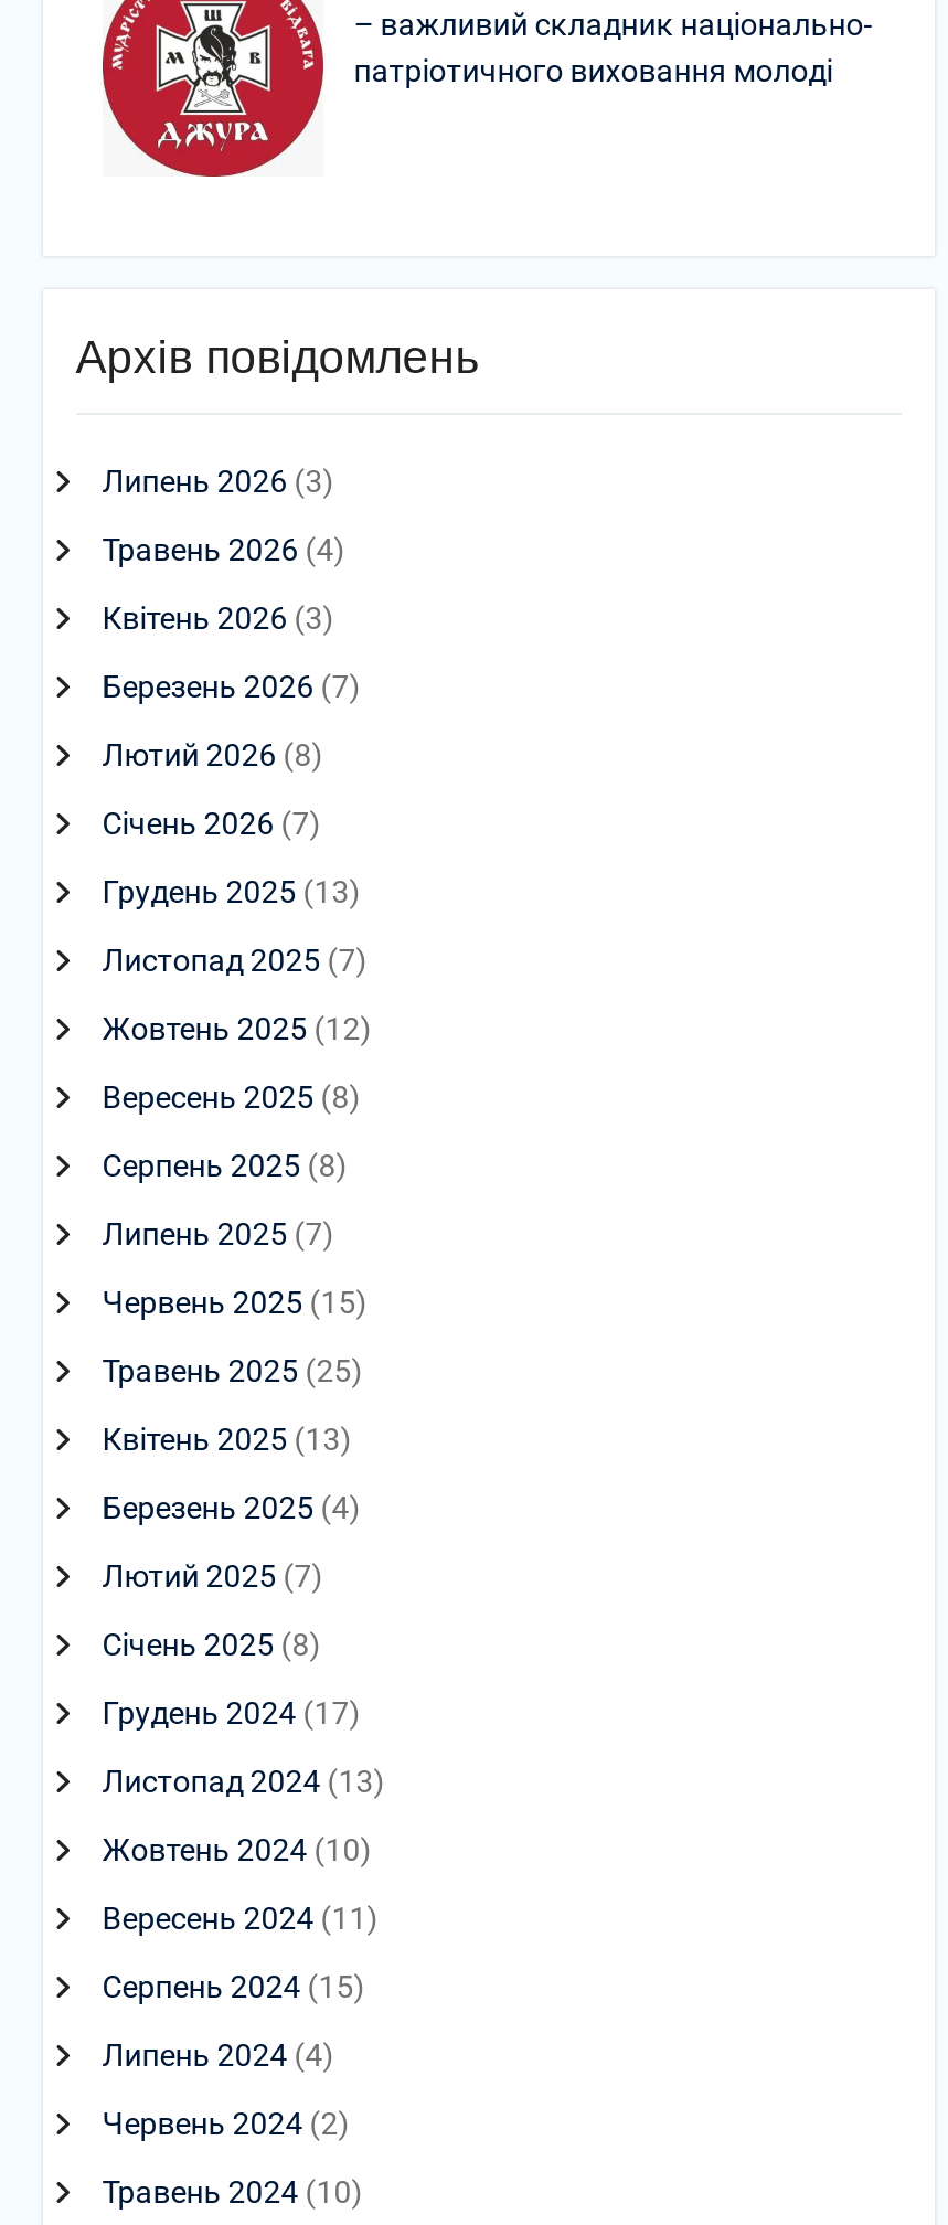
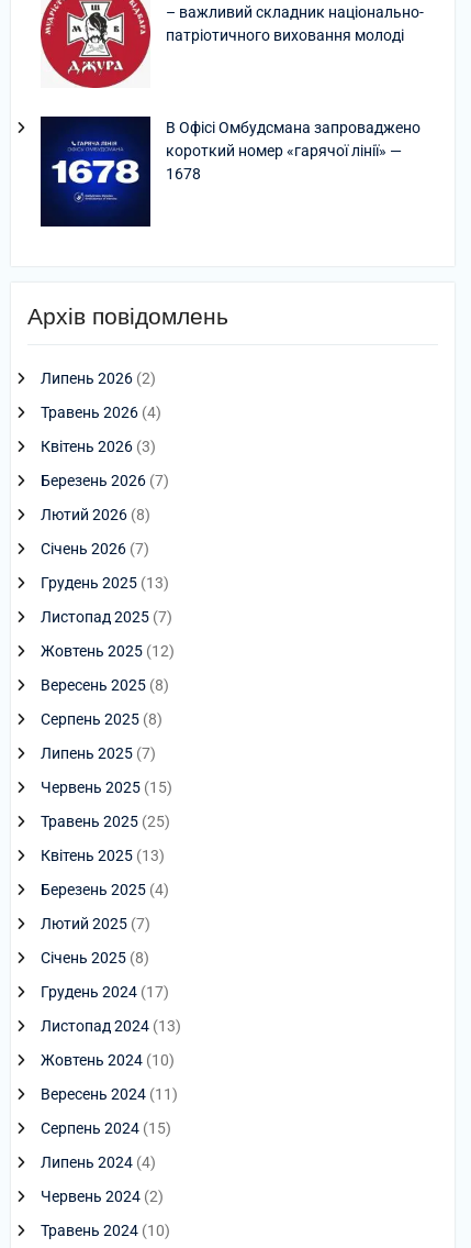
+ [image]
+ В Офісі Омбудсмана запроваджено
+ короткий номер «гарячої лінії» —
+ 1678

- Липень 2026 (3)
+ Липень 2026 (2)
